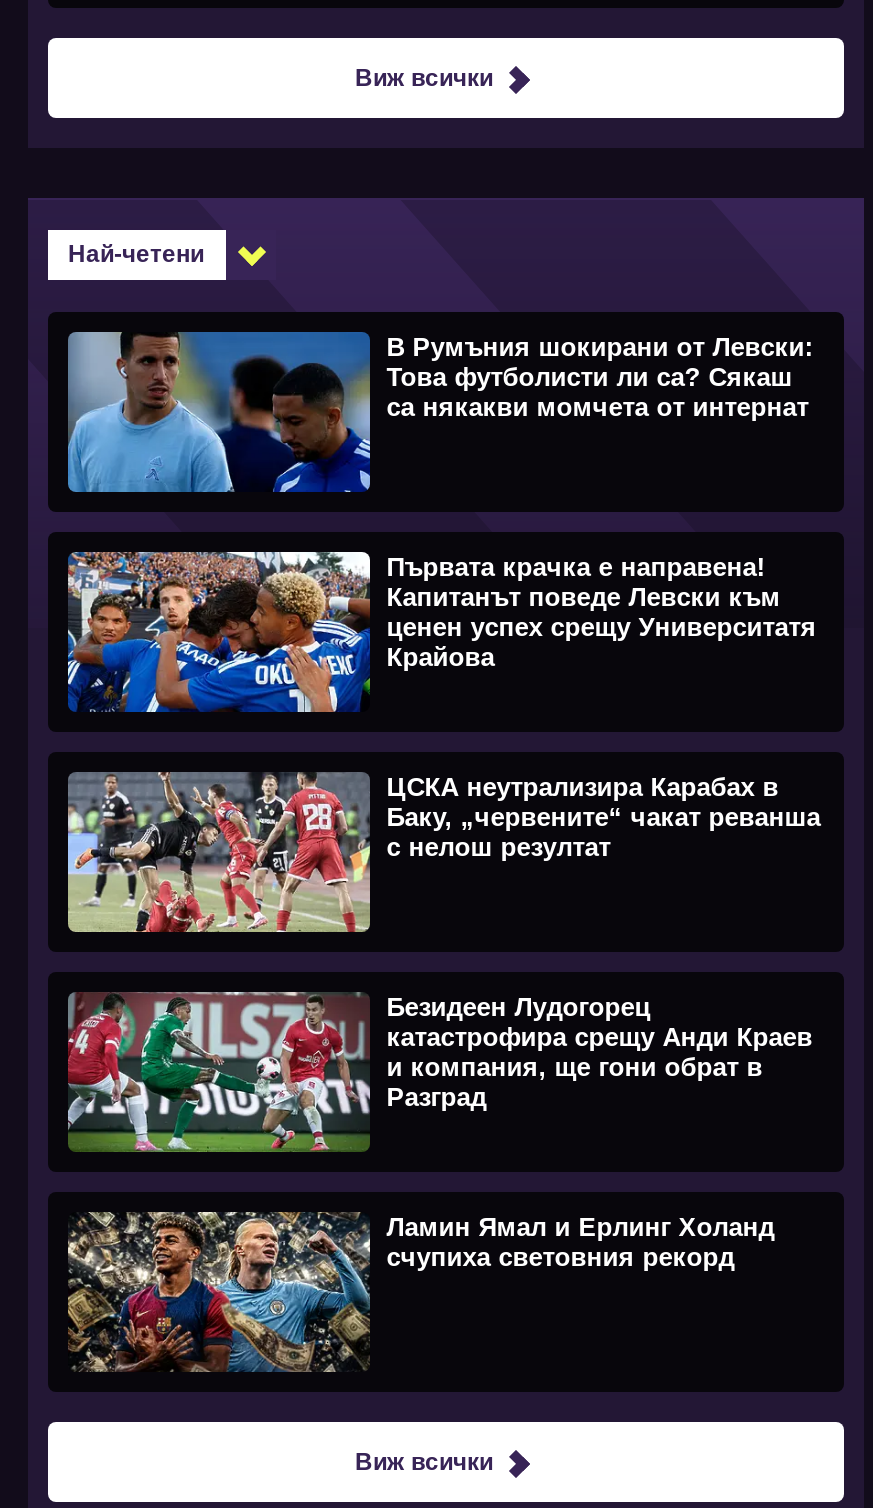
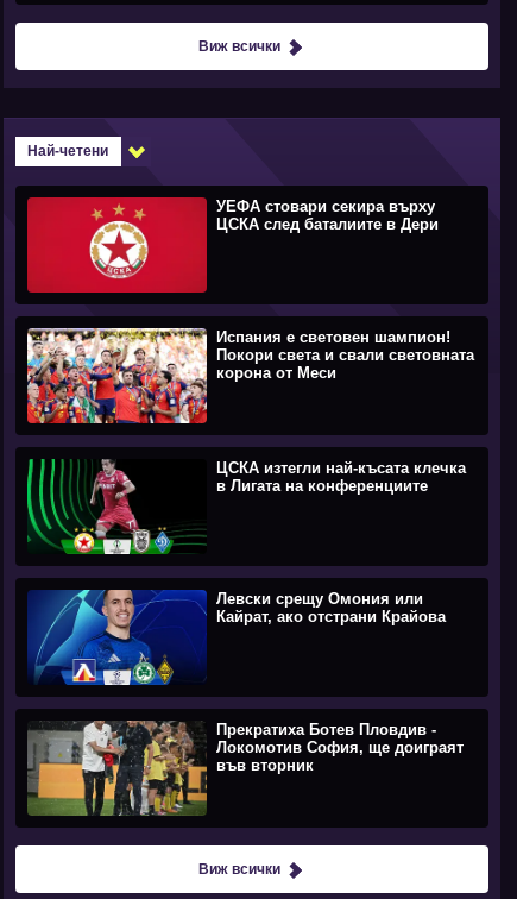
- [image]
- В Румъния шокирани от Левски:
- Това футболисти ли са? Сякаш
- са някакви момчета от интернат
+ [image]
+ УЕФА стовари секира върху
+ ЦСКА след баталиите в Дери

- [image]
- Първата крачка е направена!
- Капитанът поведе Левски към
- ценен успех срещу Университатя
- Крайова
+ [image]
+ Испания е световен шампион!
+ Покори света и свали световната
+ корона от Меси

- [image]
- ЦСКА неутрализира Карабах в
- Баку, „червените“ чакат реванша
- с нелош резултат
+ [image]
+ ЦСКА изтегли най-късата клечка
+ в Лигата на конференциите

- [image]
- Безидеен Лудогорец
- катастрофира срещу Анди Краев
- и компания, ще гони обрат в
- Разград
+ [image]
+ Левски срещу Омония или
+ Кайрат, ако отстрани Крайова

- [image]
- Ламин Ямал и Ерлинг Холанд
- счупиха световния рекорд
+ [image]
+ Прекратиха Ботев Пловдив -
+ Локомотив София, ще доиграят
+ във вторник
